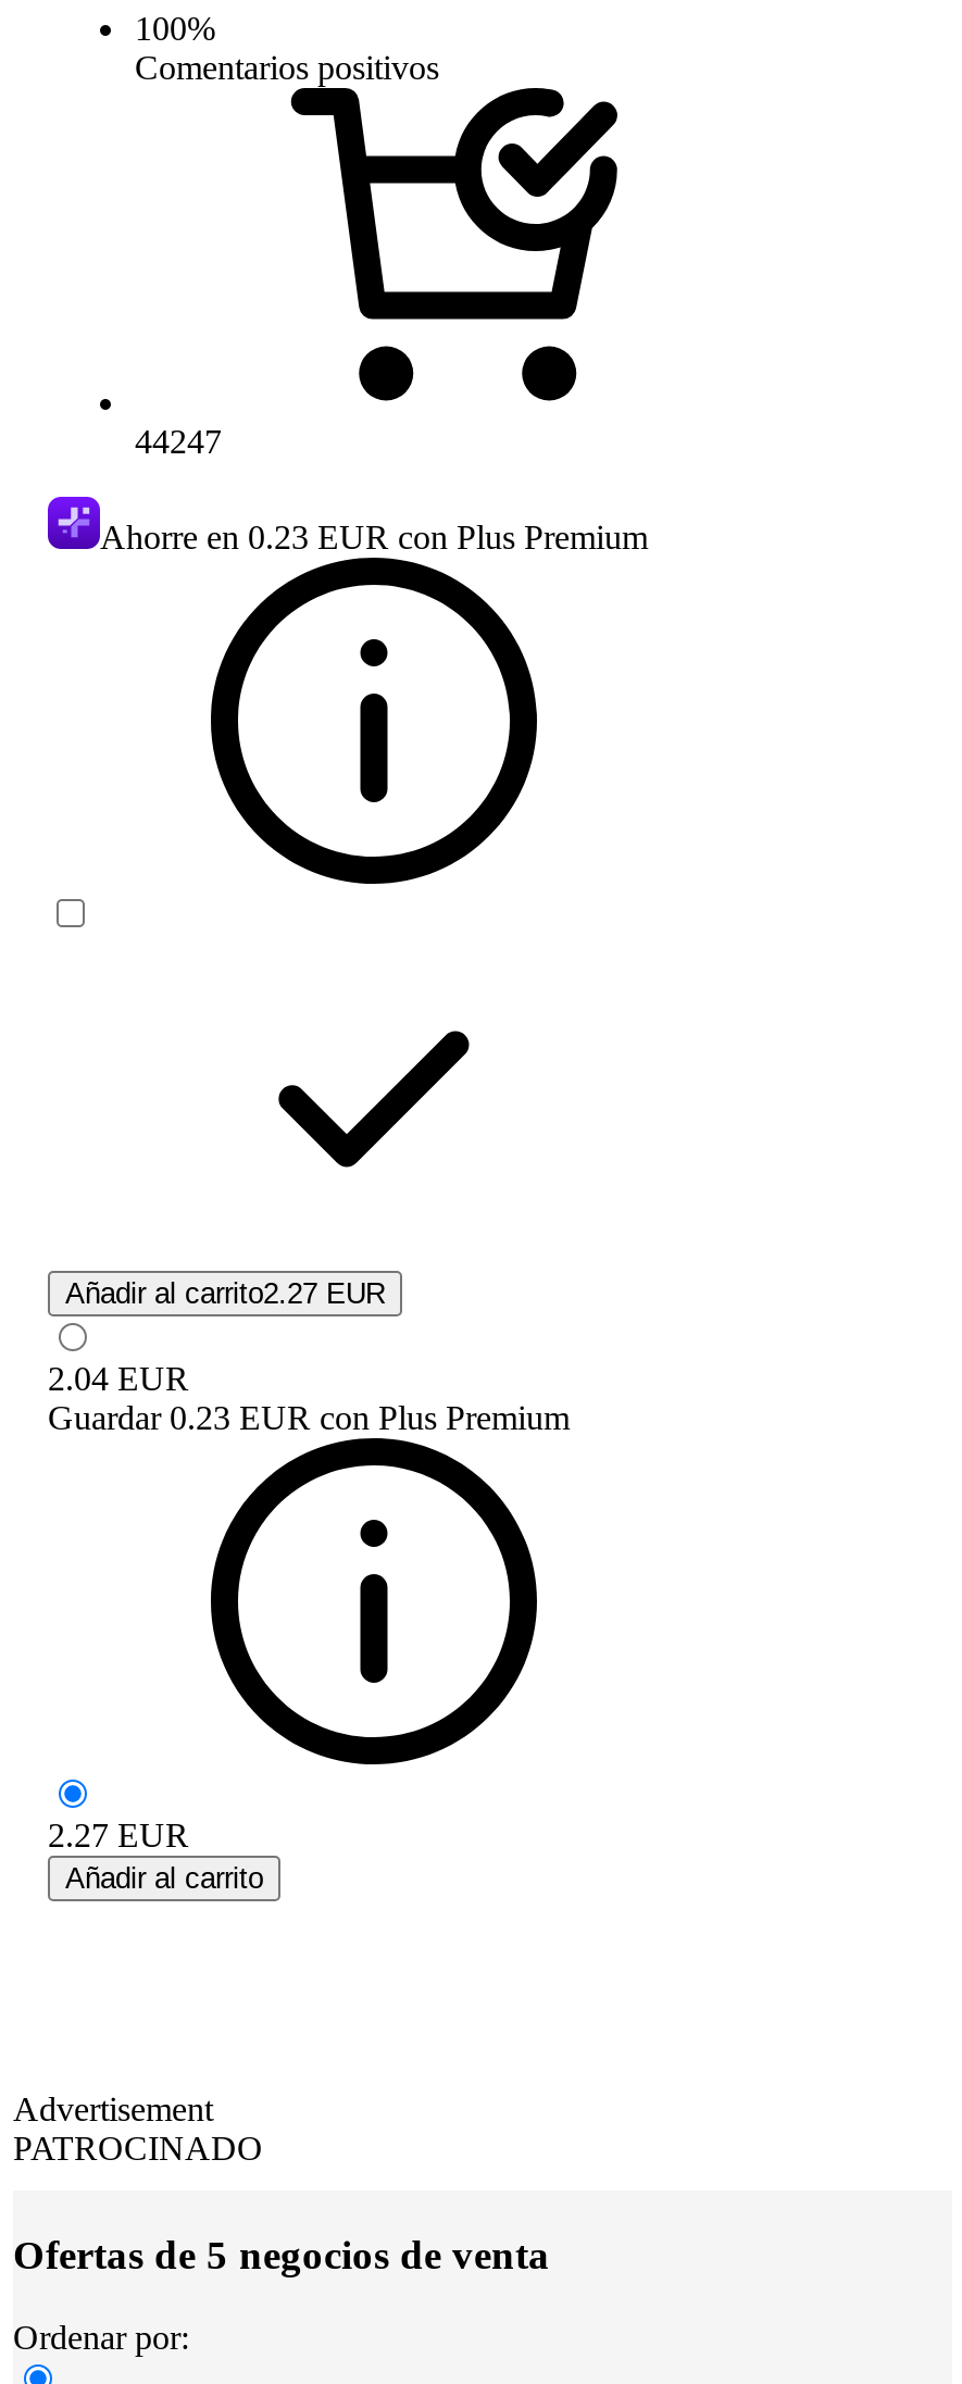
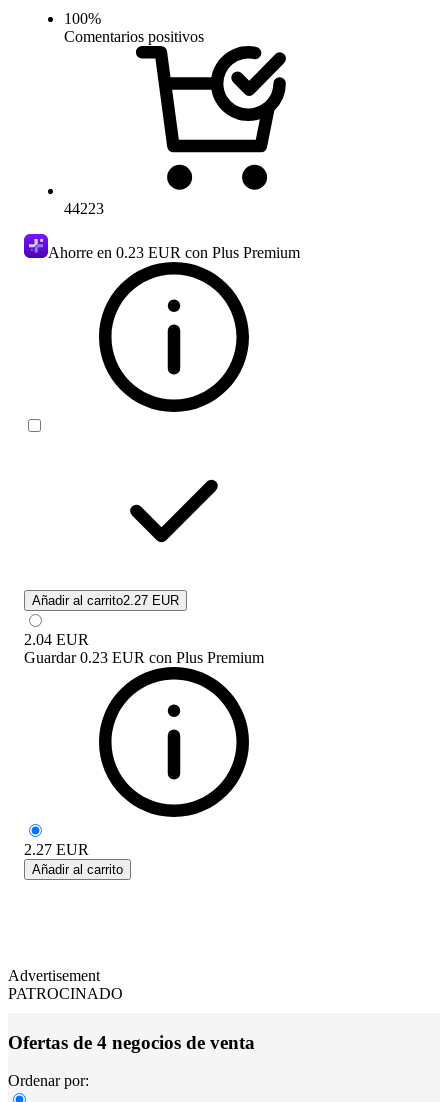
- 44247
+ 44223

- Ofertas de 5 negocios de venta
+ Ofertas de 4 negocios de venta
